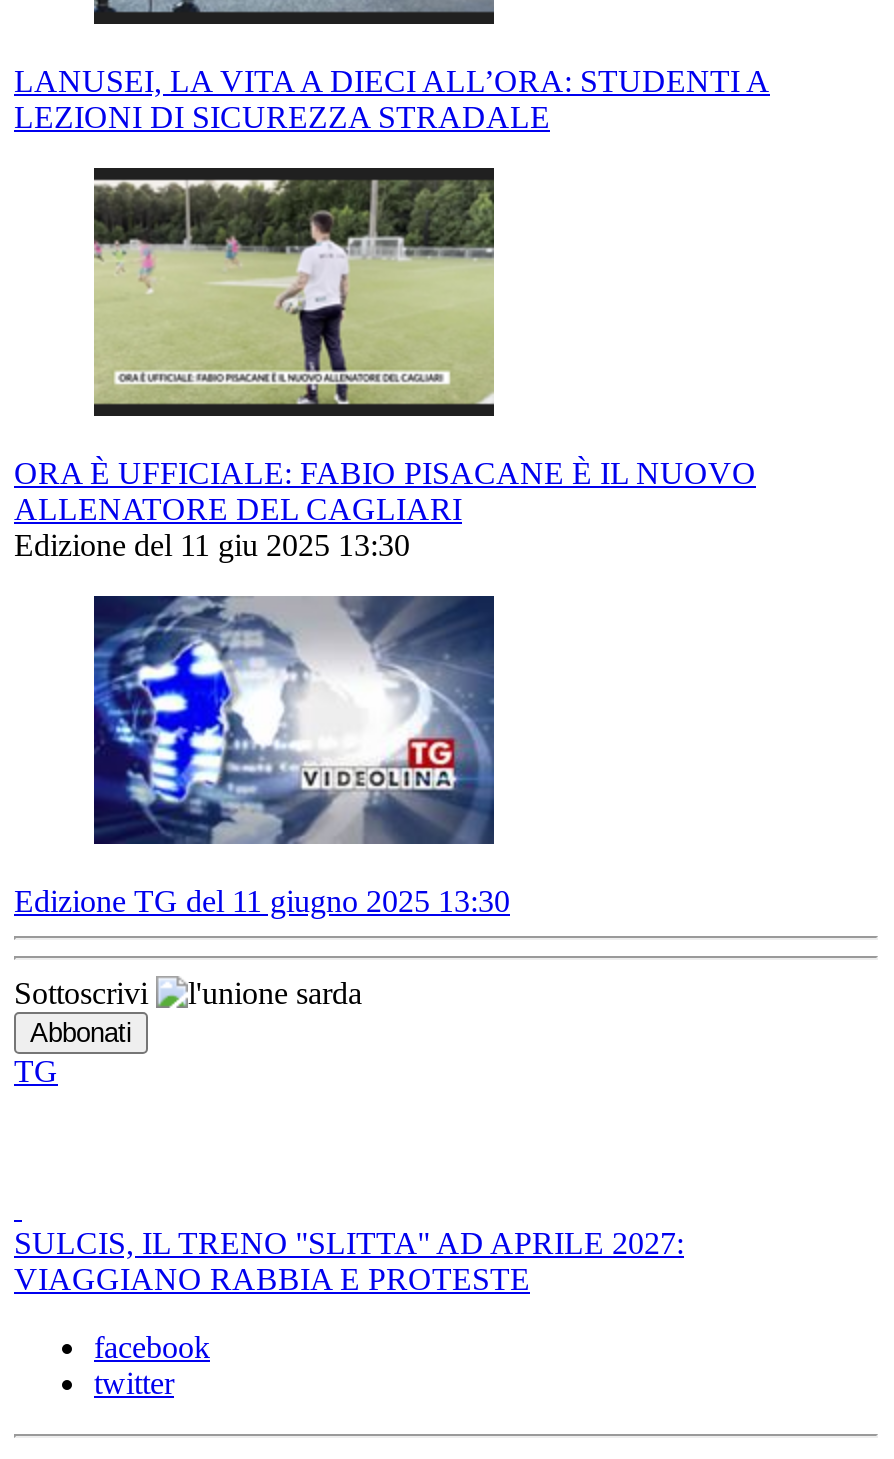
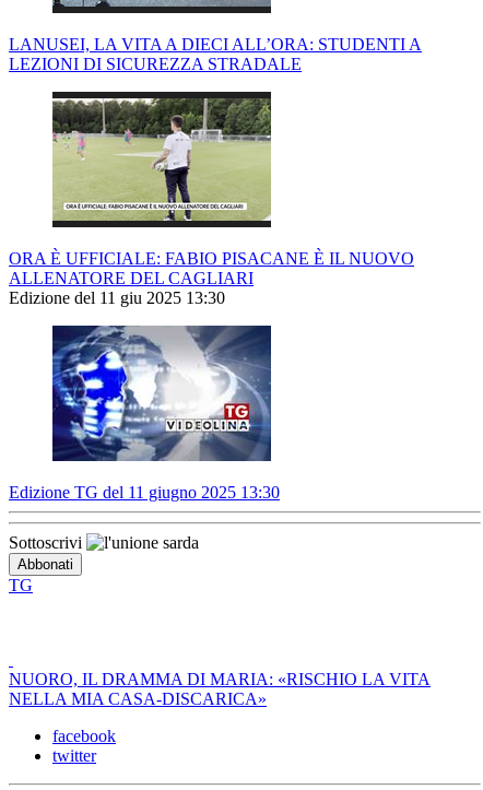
- SULCIS, IL TRENO ''SLITTA'' AD APRILE 2027:
- VIAGGIANO RABBIA E PROTESTE
+ NUORO, IL DRAMMA DI MARIA: «RISCHIO LA VITA
+ NELLA MIA CASA-DISCARICA»
